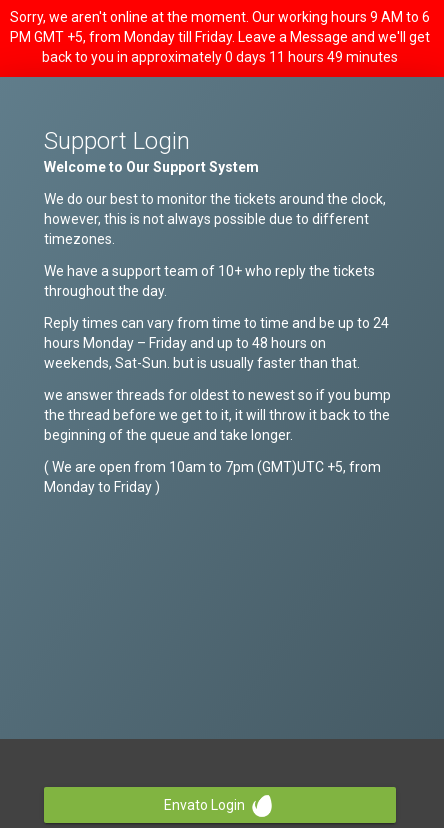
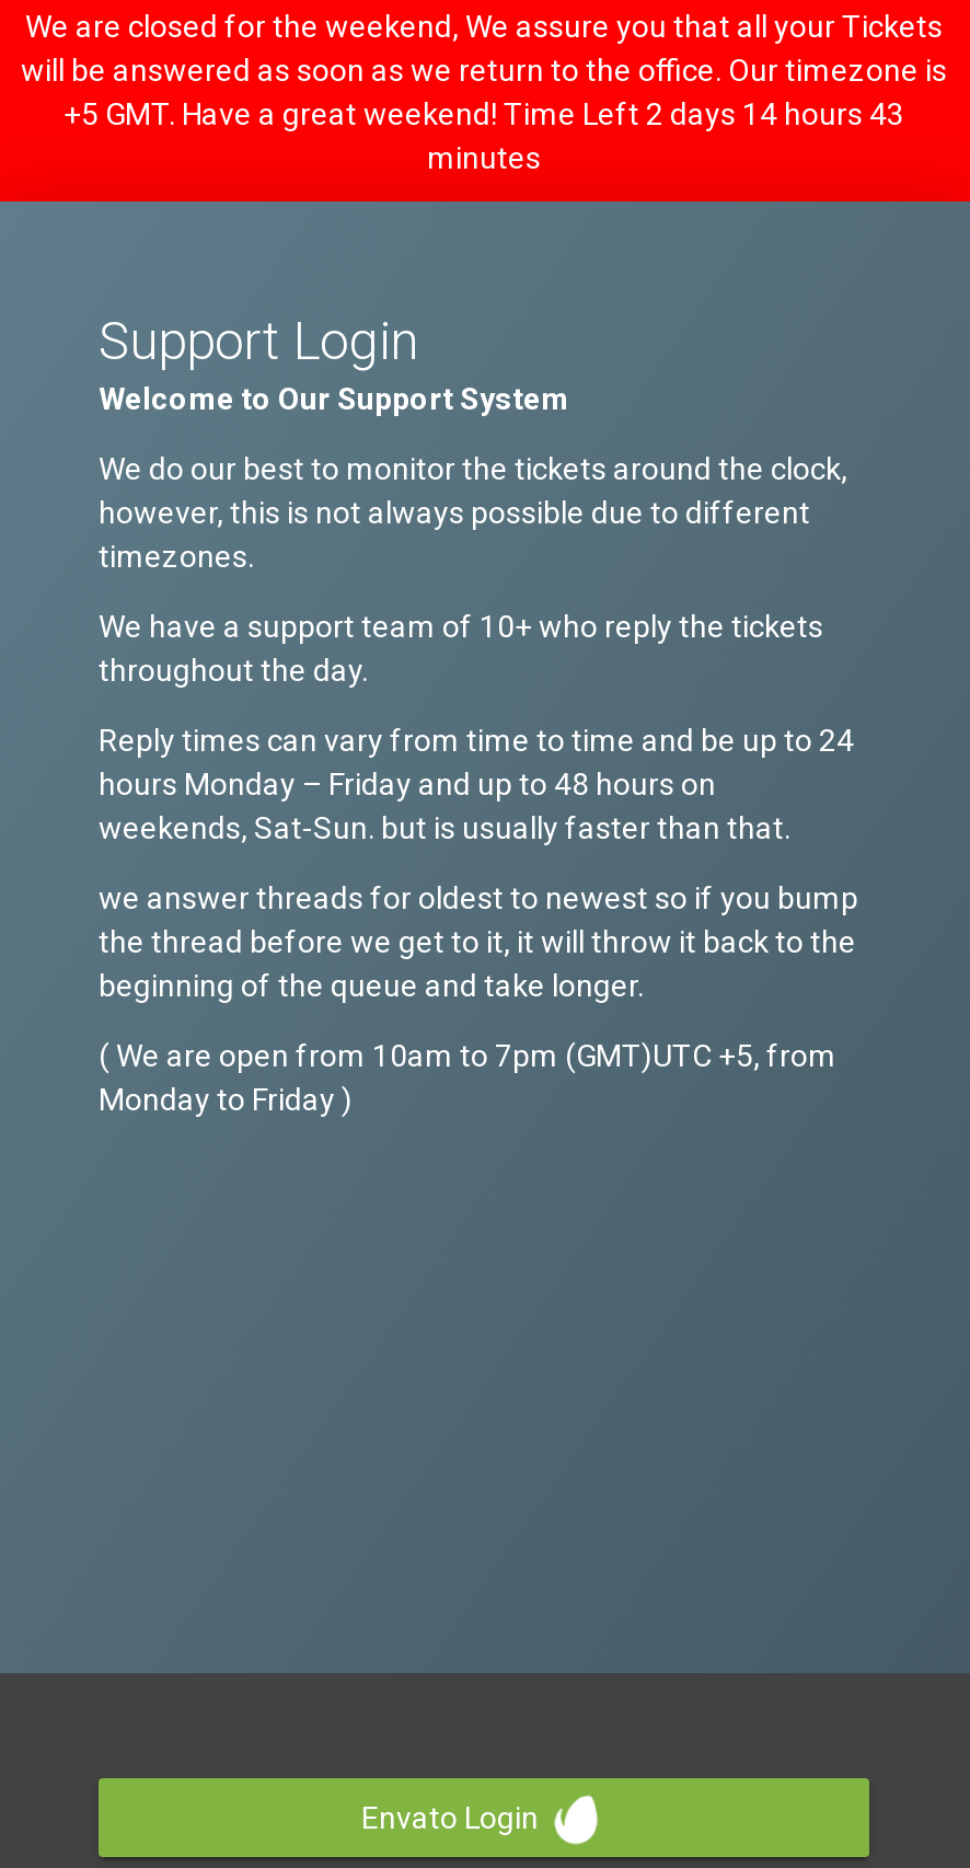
- Sorry, we aren't online at the moment. Our working hours 9 AM to 6
- PM GMT +5, from Monday till Friday. Leave a Message and we'll get
- back to you in approximately 0 days 11 hours 49 minutes
+ We are closed for the weekend, We assure you that all your Tickets
+ will be answered as soon as we return to the office. Our timezone is
+ +5 GMT. Have a great weekend! Time Left 2 days 14 hours 43
+ minutes
